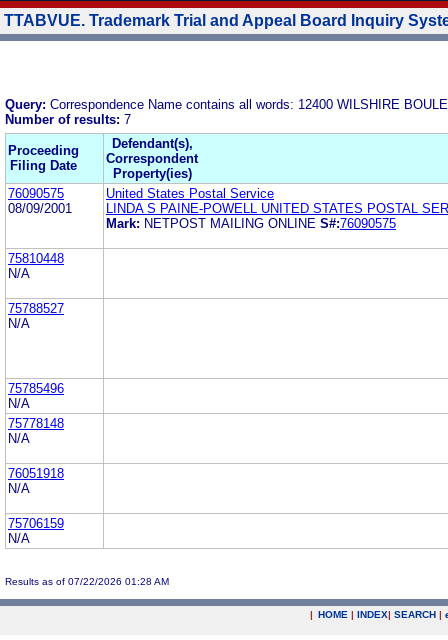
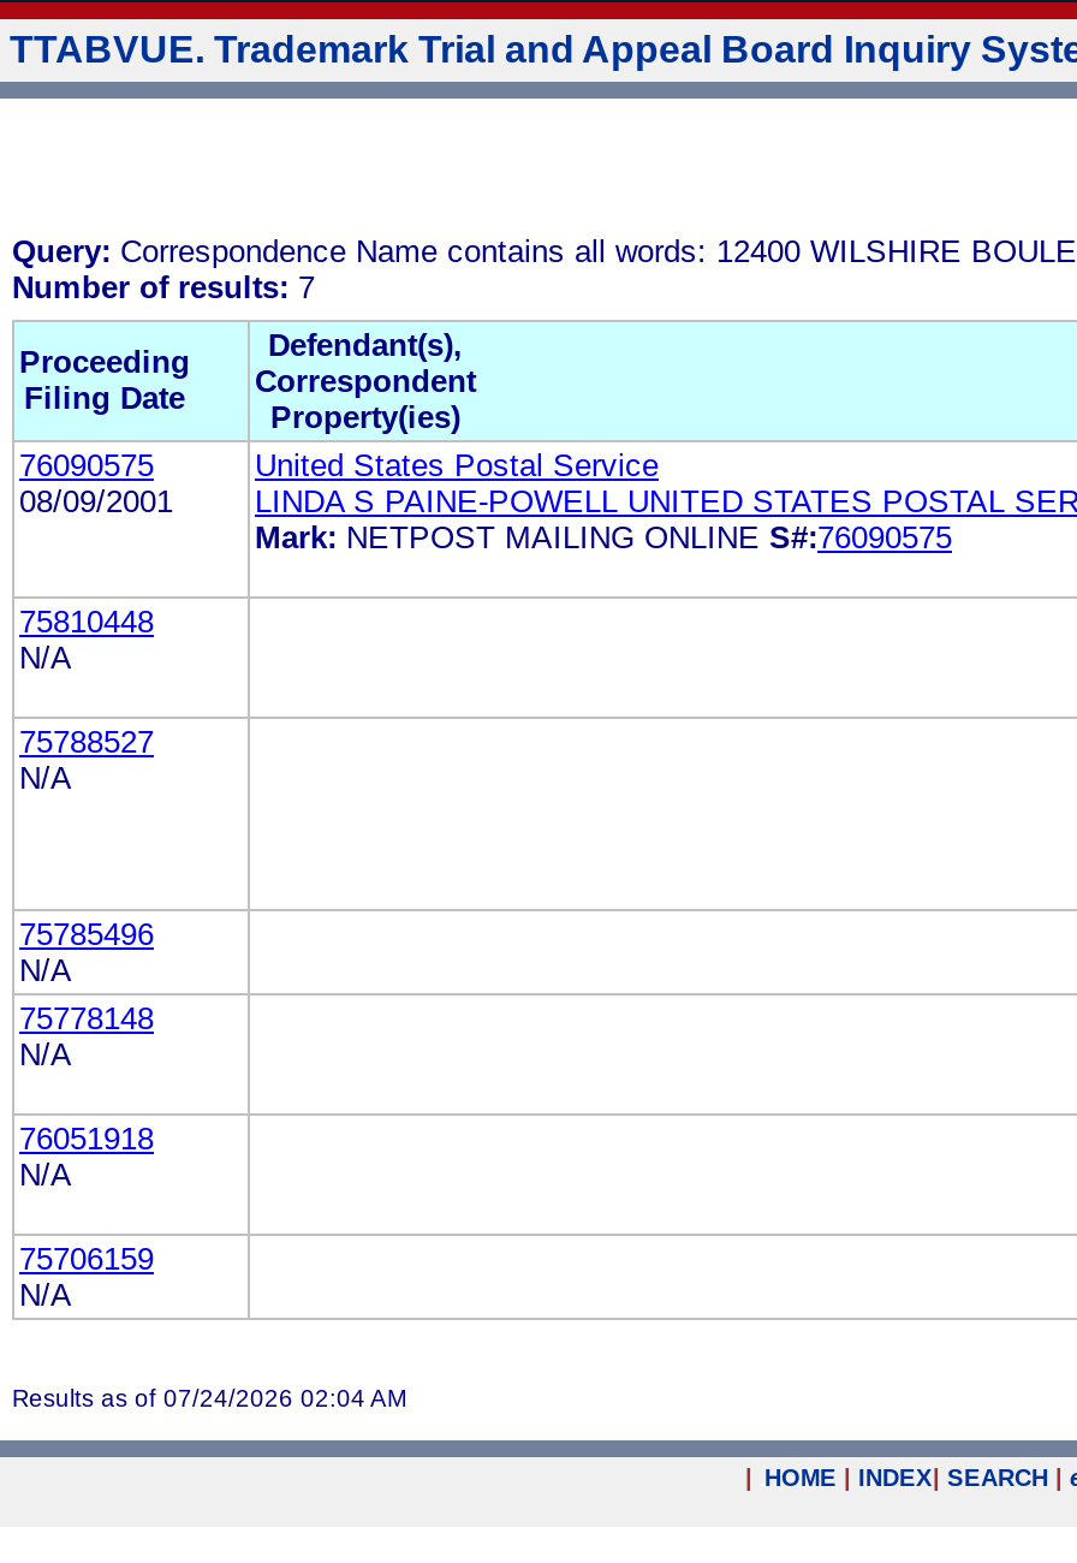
- Results as of 07/22/2026 01:28 AM
+ Results as of 07/24/2026 02:04 AM
